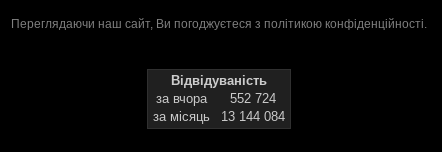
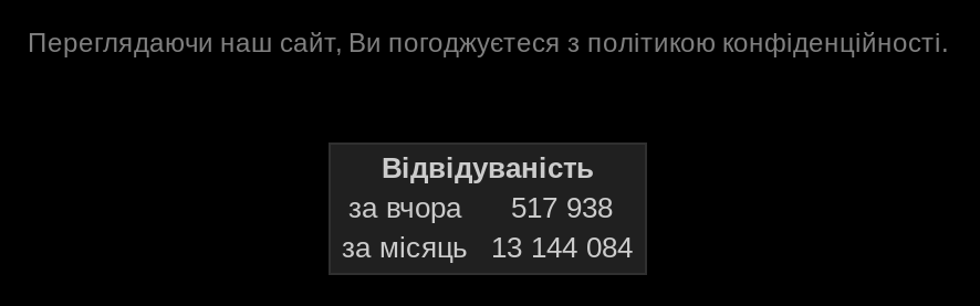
- за вчора 552 724
+ за вчора 517 938
